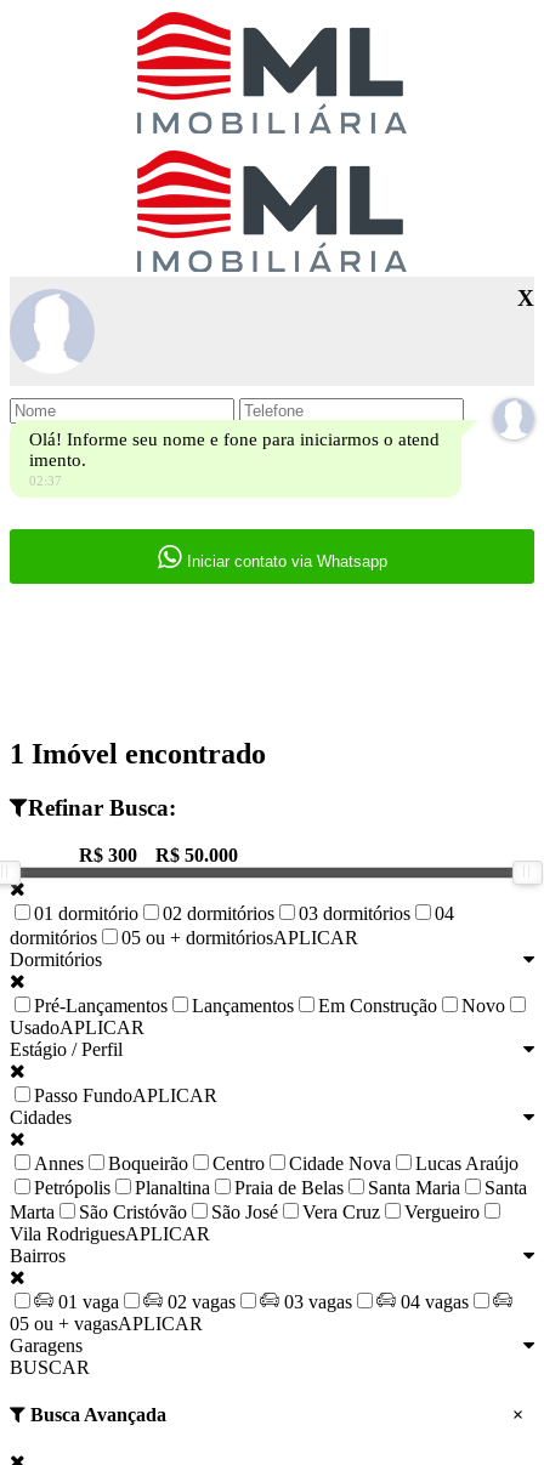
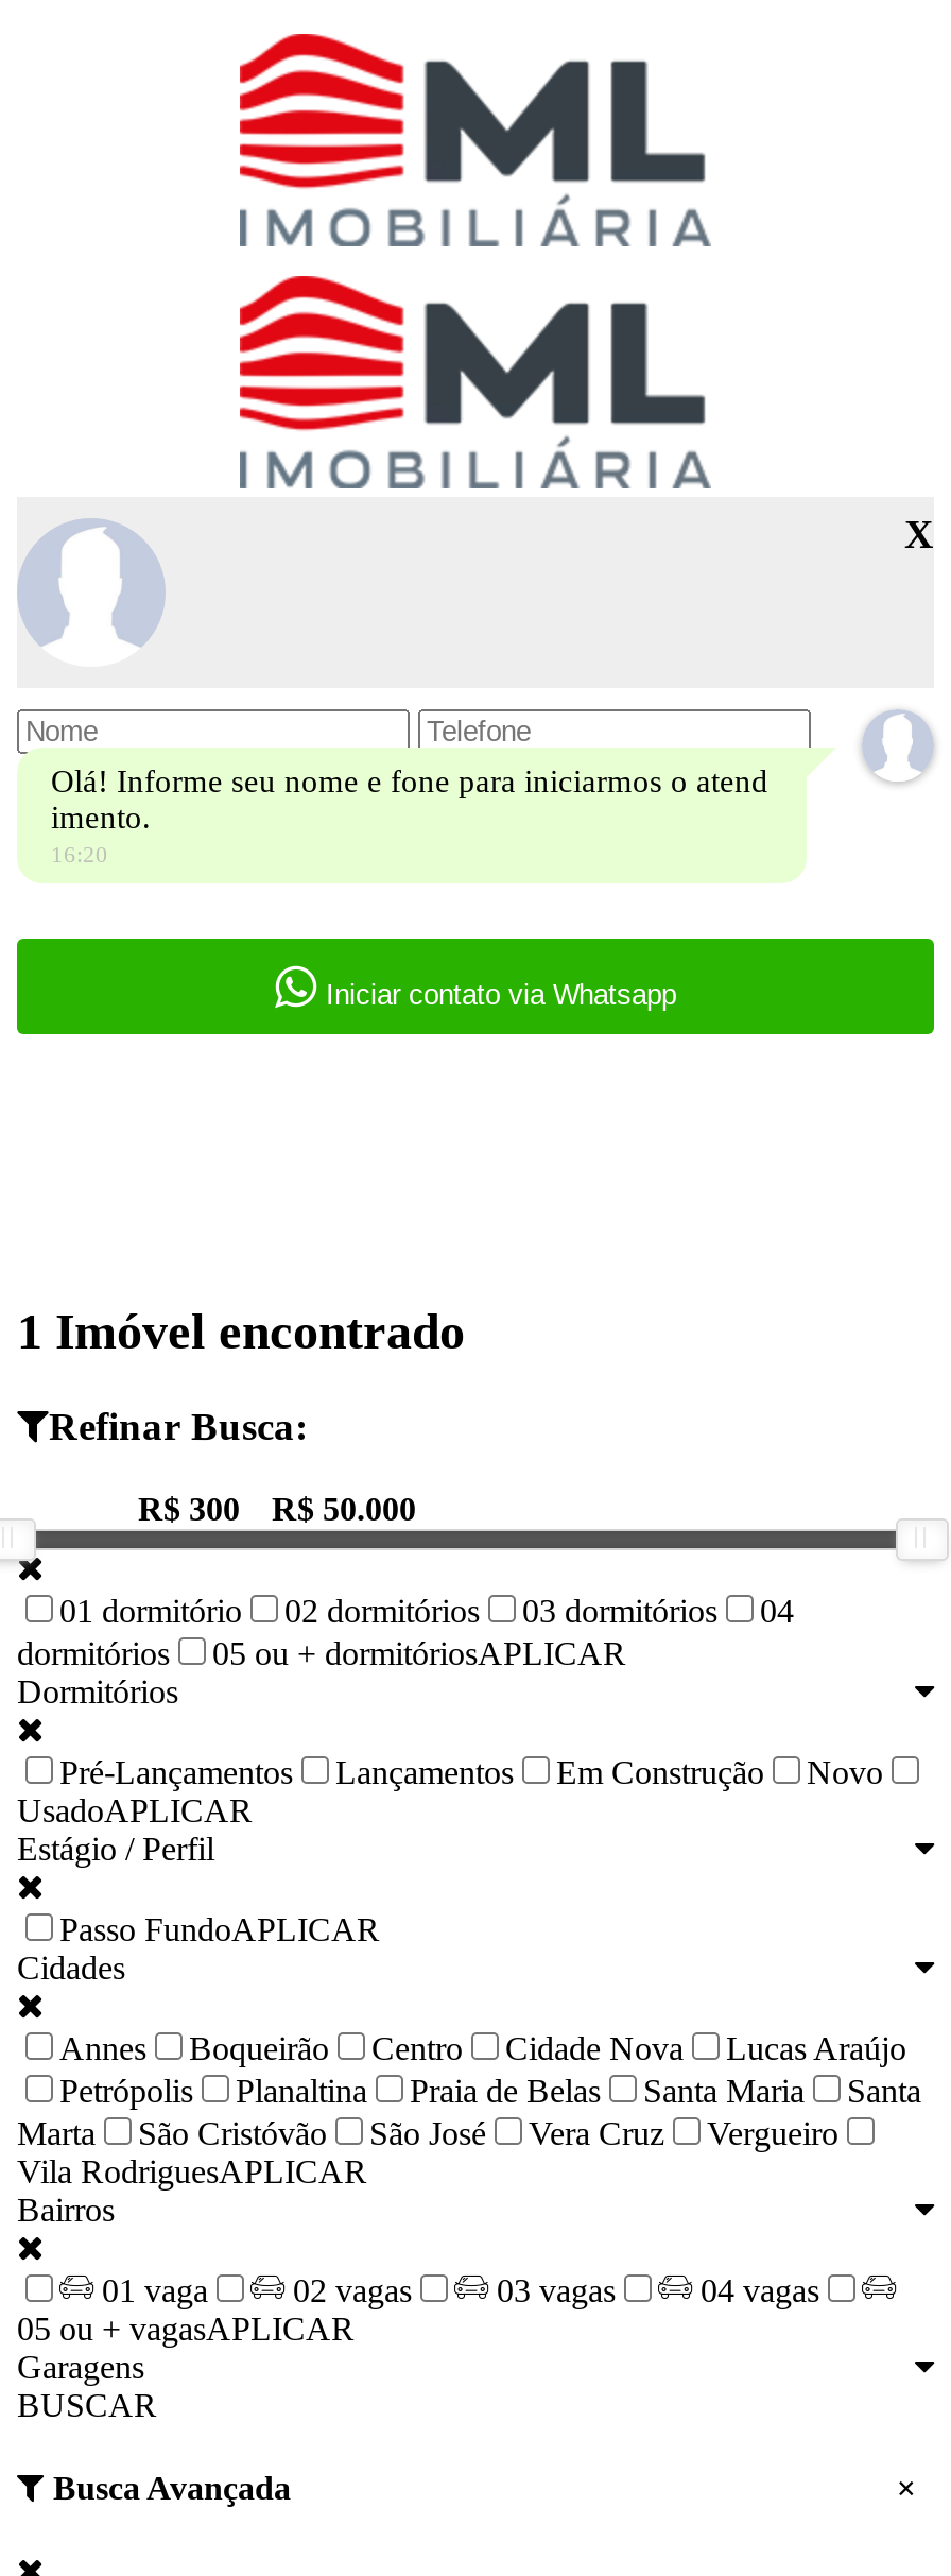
- 02:37
+ 16:20
